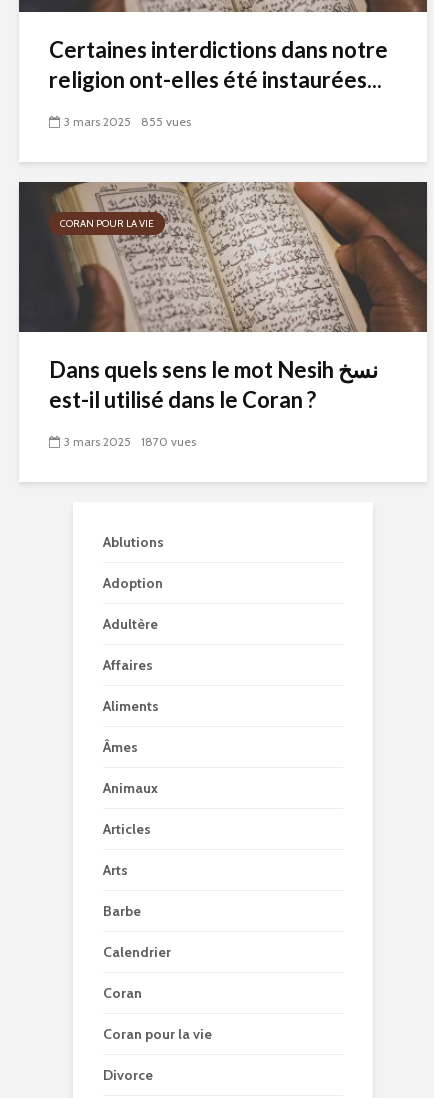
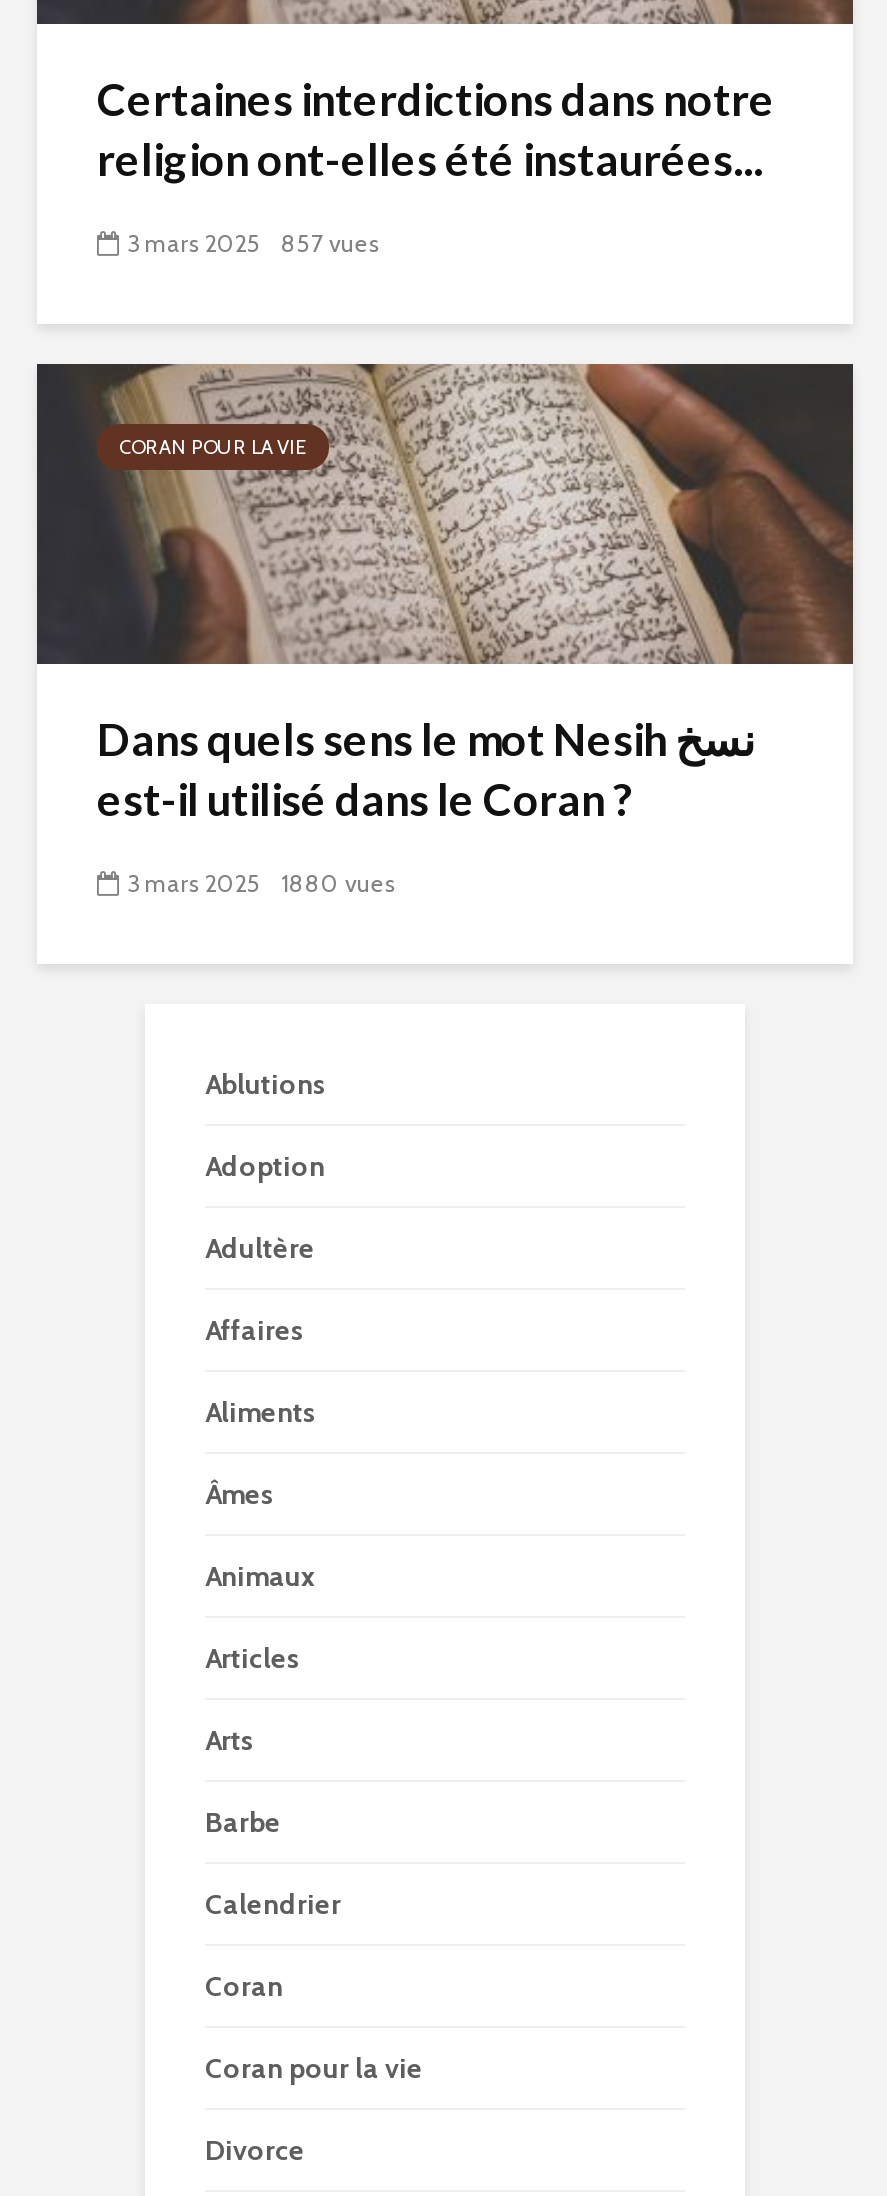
- 3 mars 2025 855 vues
+ 3 mars 2025 857 vues

- 3 mars 2025 1870 vues
+ 3 mars 2025 1880 vues
